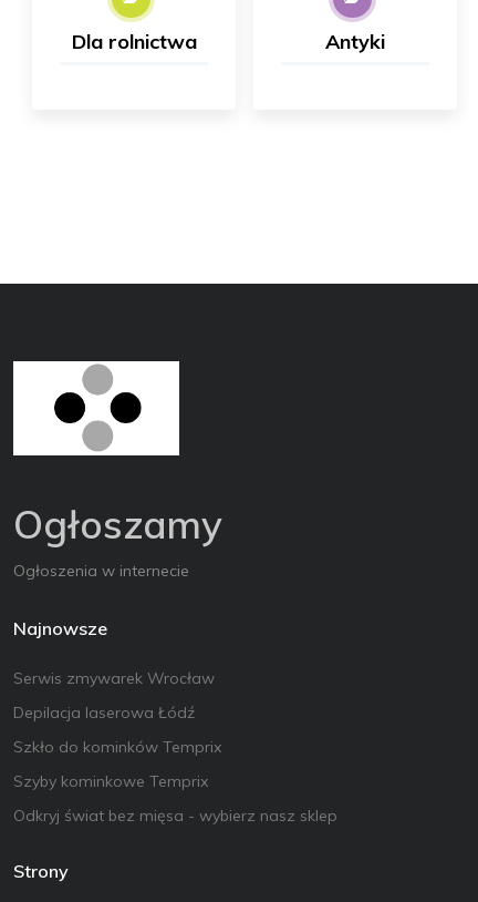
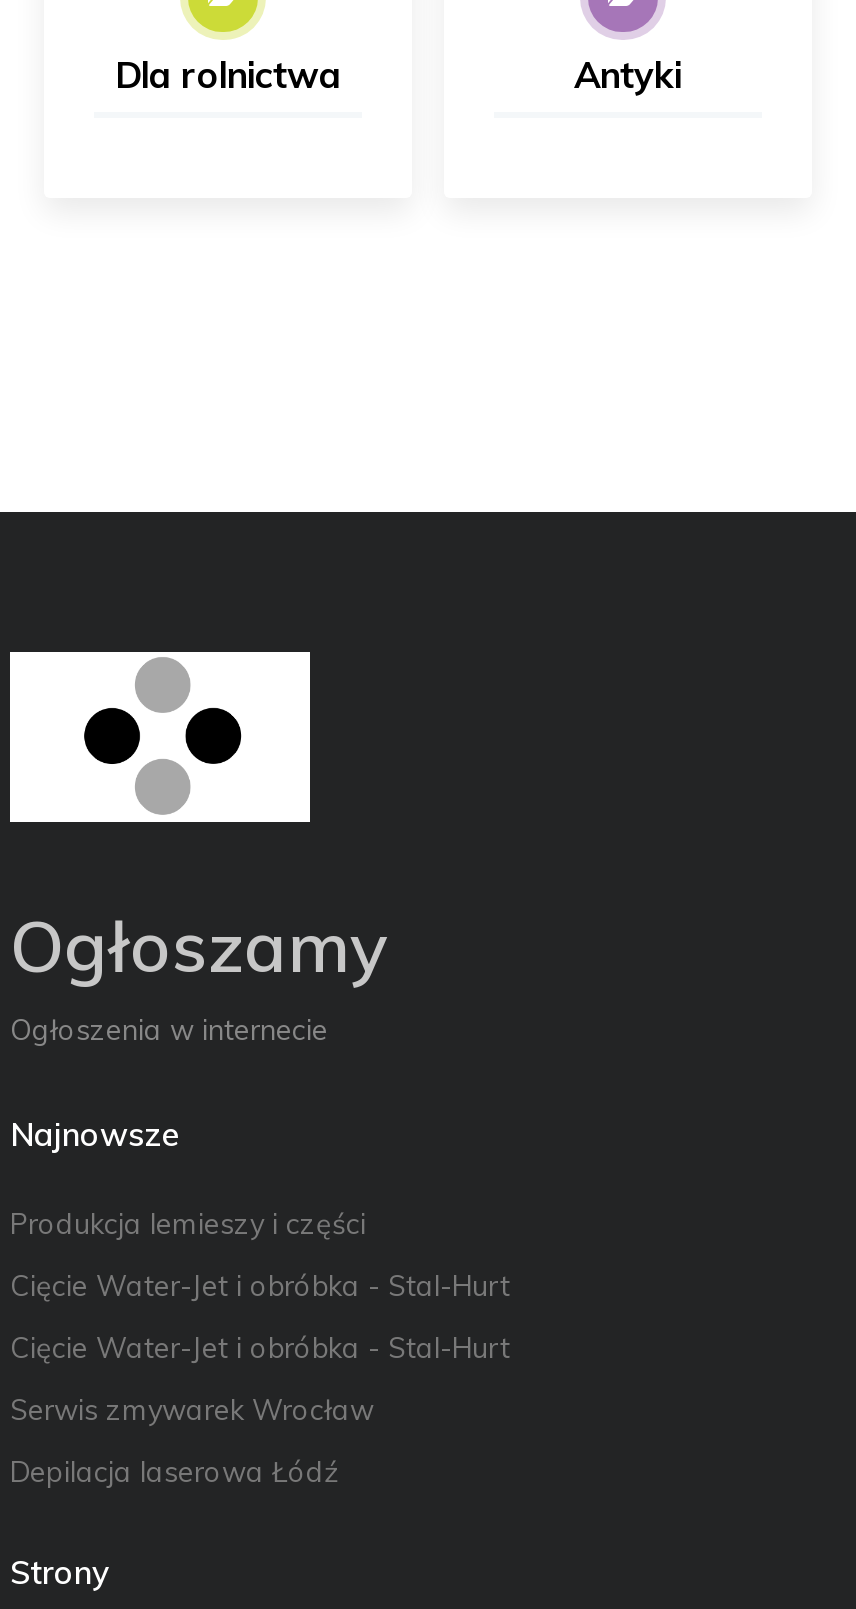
+ Produkcja lemieszy i części
+ Cięcie Water-Jet i obróbka - Stal-Hurt
+ Cięcie Water-Jet i obróbka - Stal-Hurt

moved down: Serwis zmywarek Wrocław | Depilacja laserowa Łódź

- Szkło do kominków Temprix
- Szyby kominkowe Temprix
- Odkryj świat bez mięsa - wybierz nasz sklep
